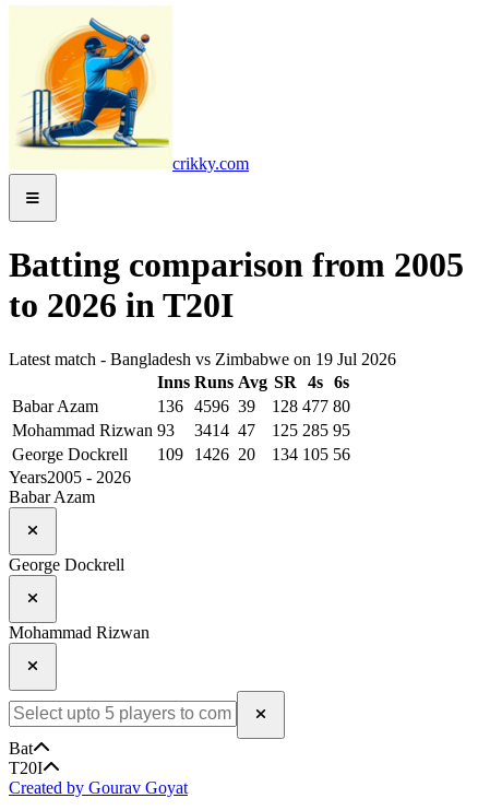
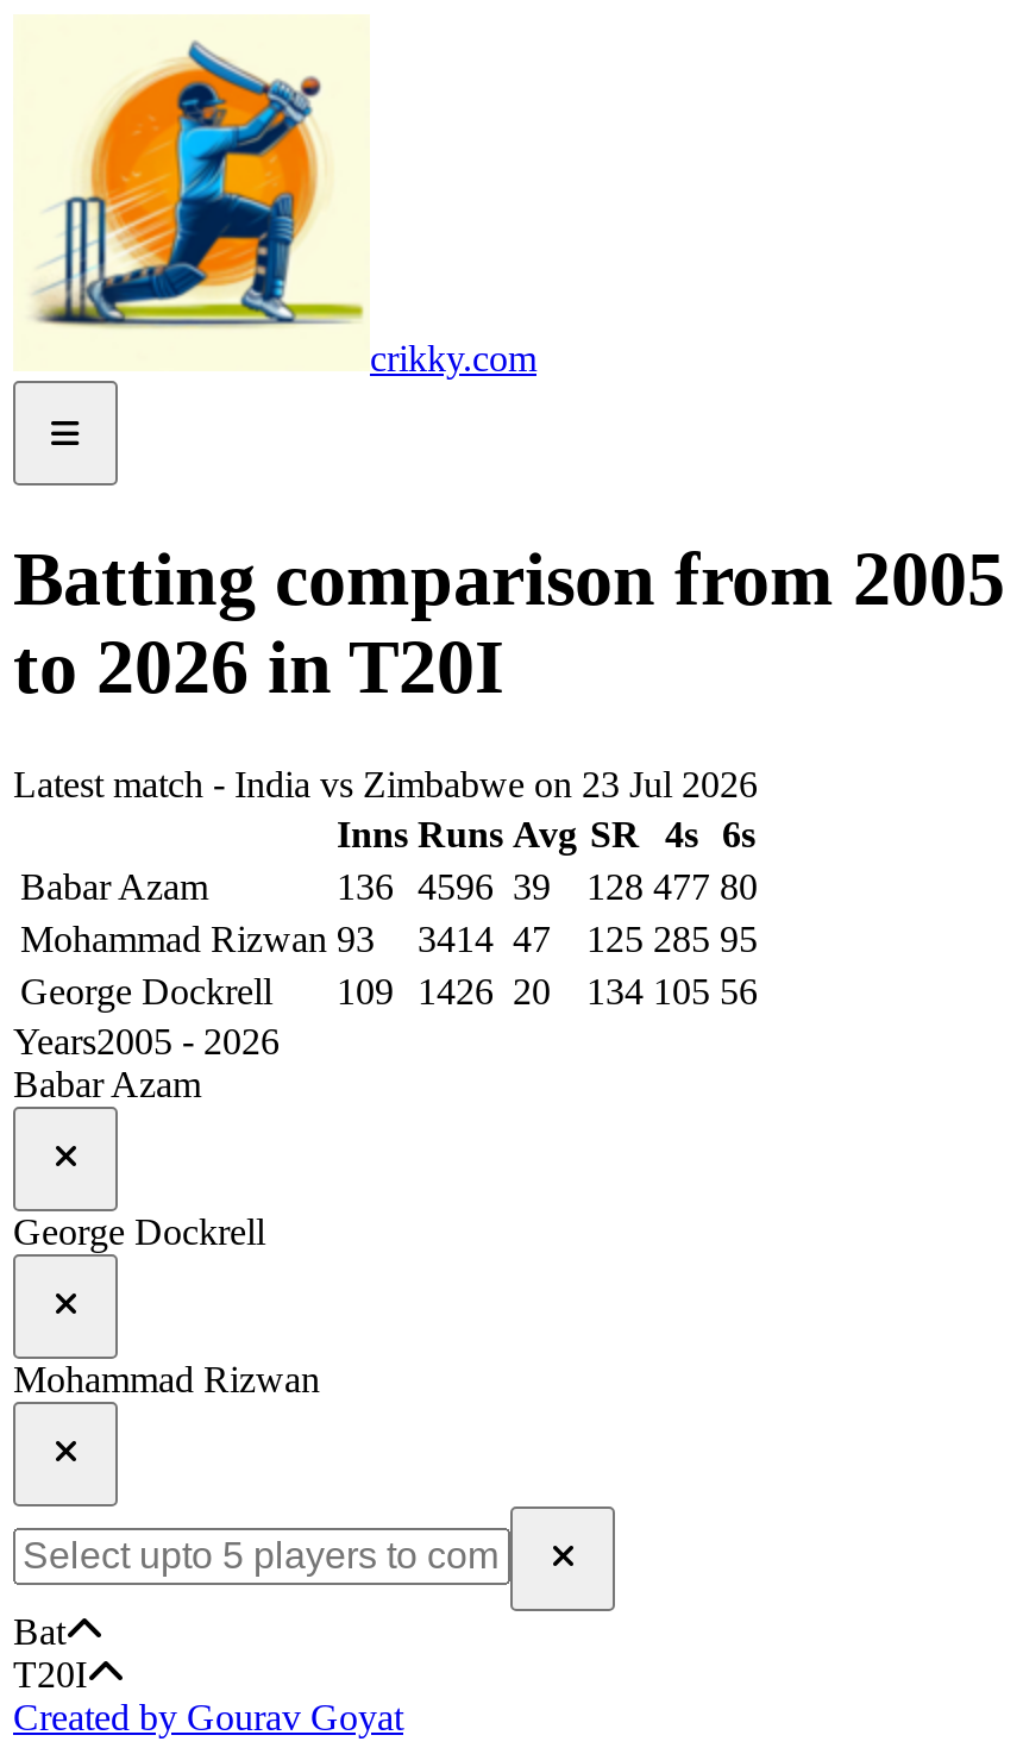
- Latest match - Bangladesh vs Zimbabwe on 19 Jul 2026
+ Latest match - India vs Zimbabwe on 23 Jul 2026
